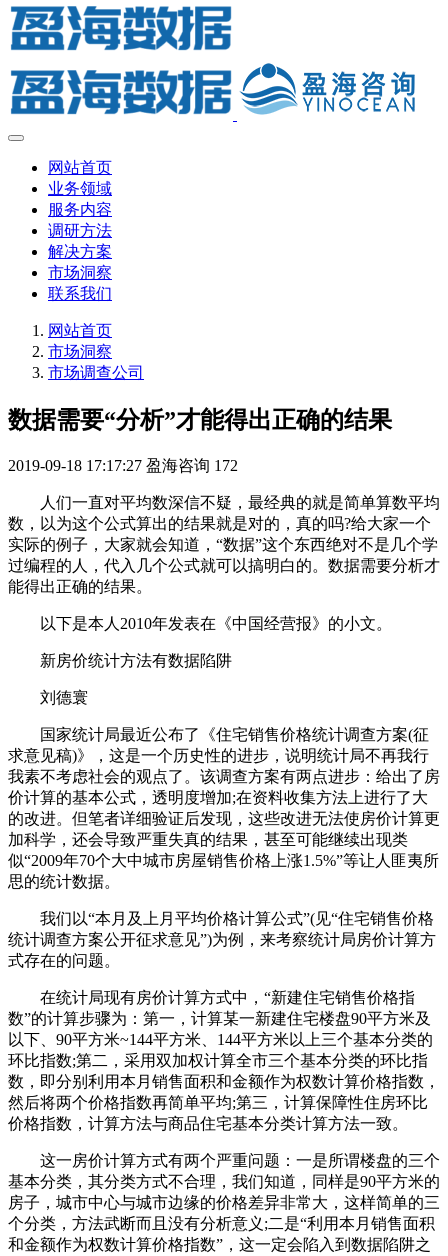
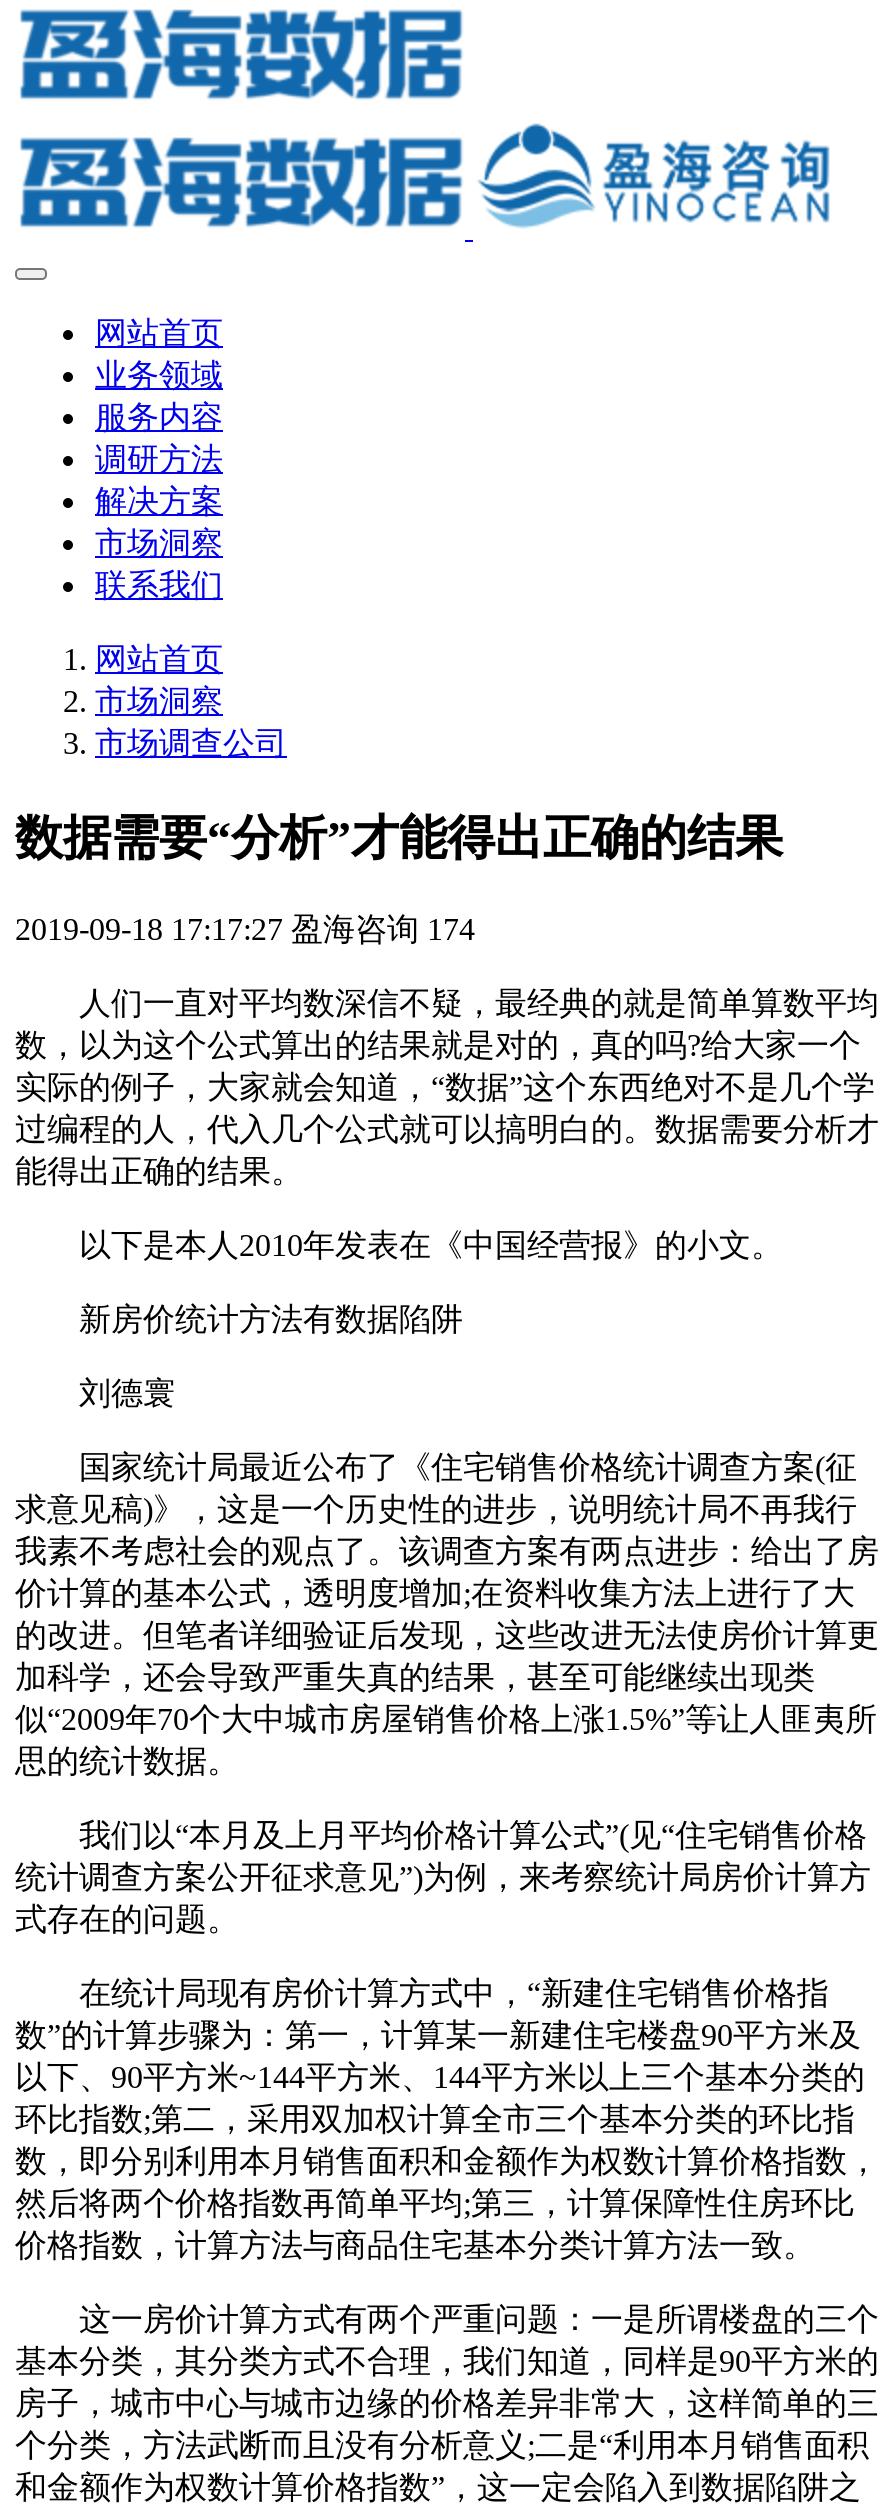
- 2019-09-18 17:17:27 盈海咨询 172
+ 2019-09-18 17:17:27 盈海咨询 174
